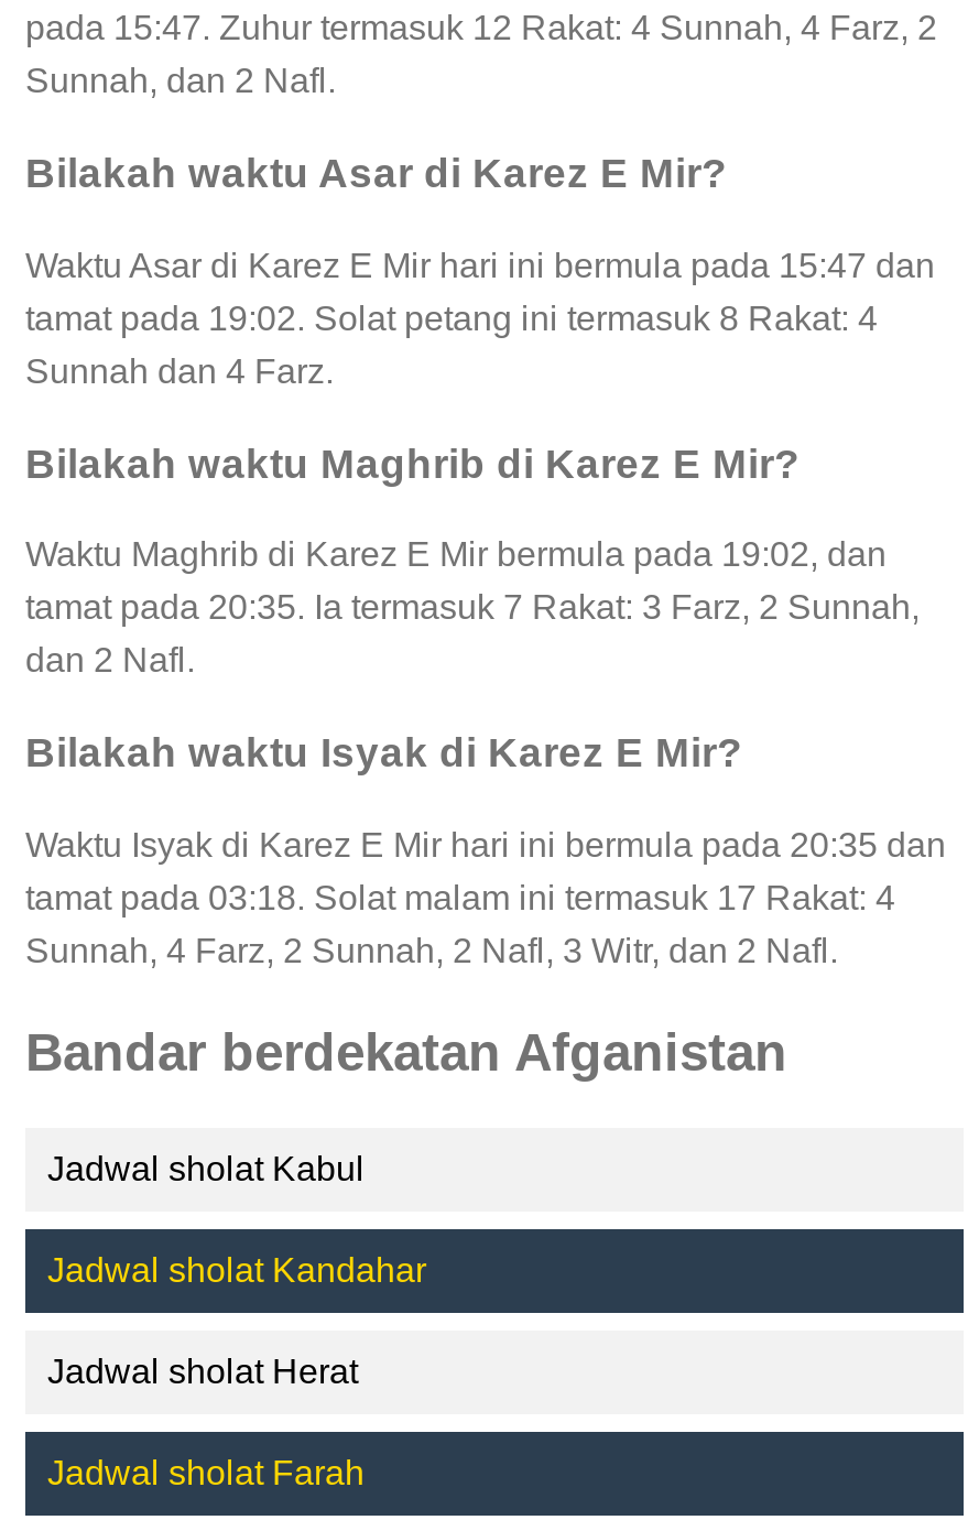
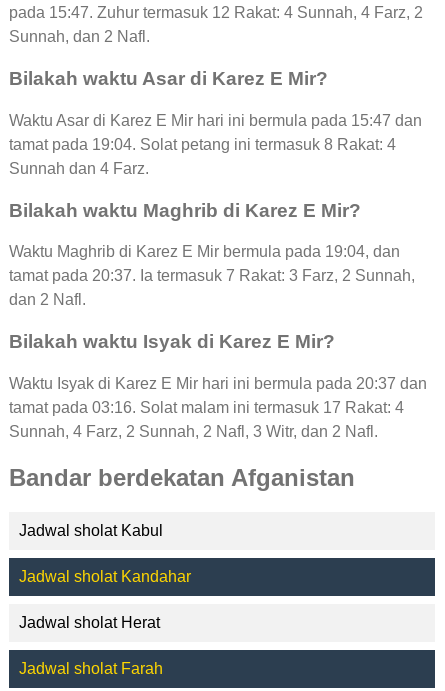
- tamat pada 19:02. Solat petang ini termasuk 8 Rakat: 4
+ tamat pada 19:04. Solat petang ini termasuk 8 Rakat: 4

- Waktu Maghrib di Karez E Mir bermula pada 19:02, dan
+ Waktu Maghrib di Karez E Mir bermula pada 19:04, dan

- tamat pada 20:35. Ia termasuk 7 Rakat: 3 Farz, 2 Sunnah,
+ tamat pada 20:37. Ia termasuk 7 Rakat: 3 Farz, 2 Sunnah,

- Waktu Isyak di Karez E Mir hari ini bermula pada 20:35 dan
+ Waktu Isyak di Karez E Mir hari ini bermula pada 20:37 dan

- tamat pada 03:18. Solat malam ini termasuk 17 Rakat: 4
+ tamat pada 03:16. Solat malam ini termasuk 17 Rakat: 4
